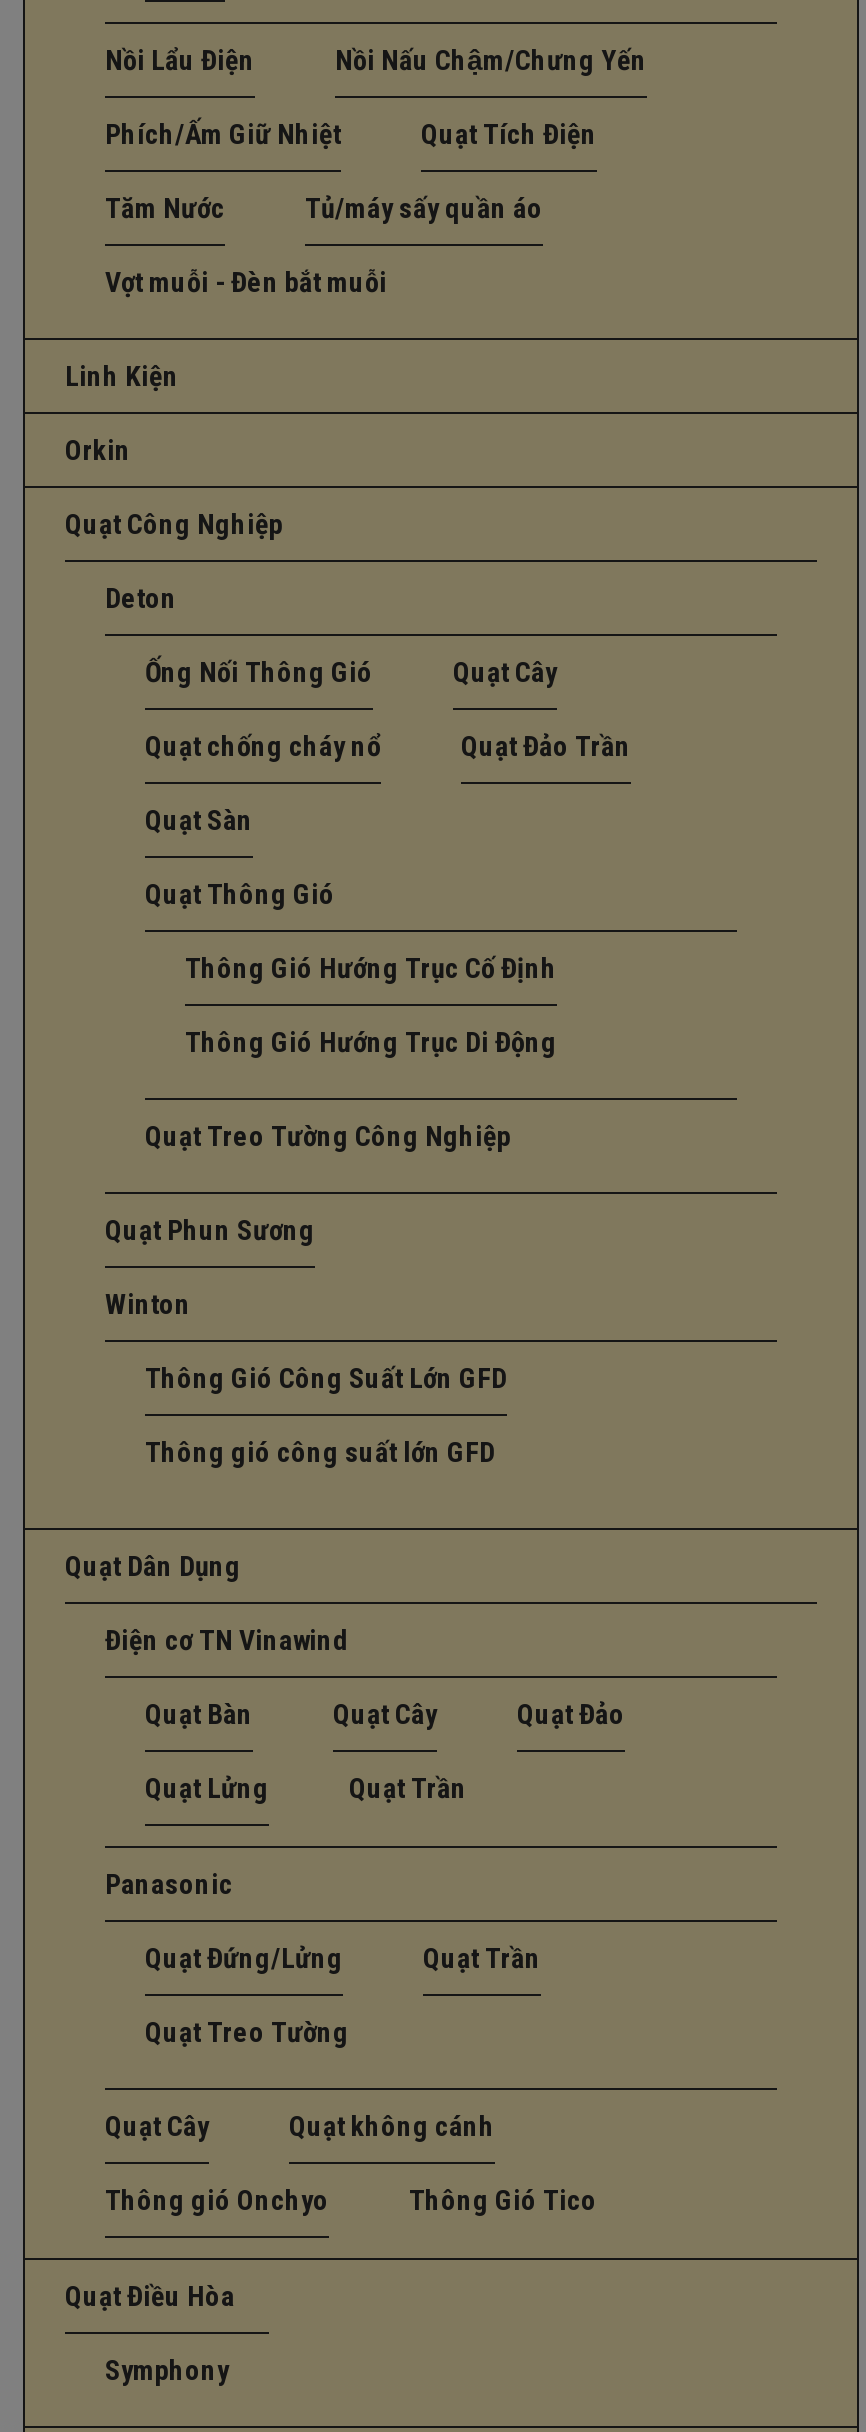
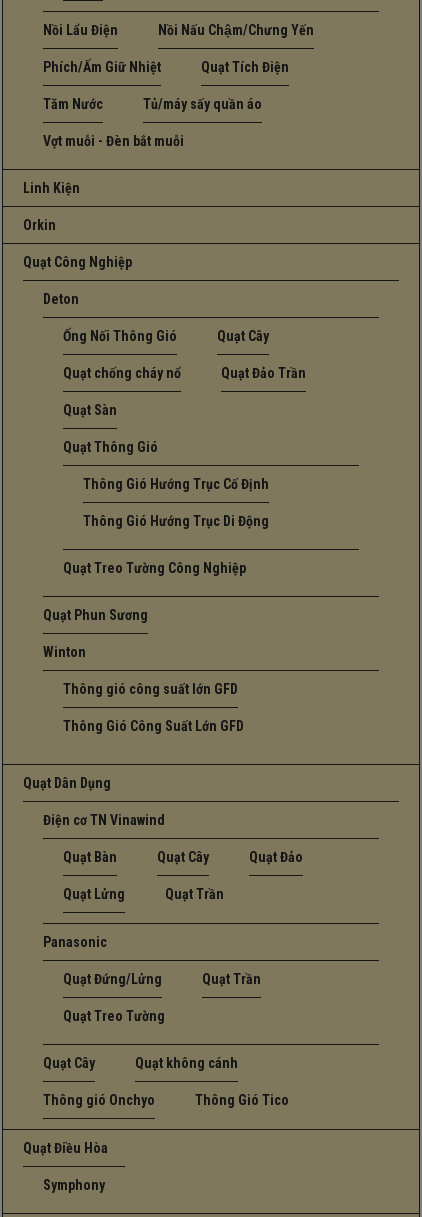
moved down: Thông Gió Công Suất Lớn GFD

moved up: Thông gió công suất lớn GFD
